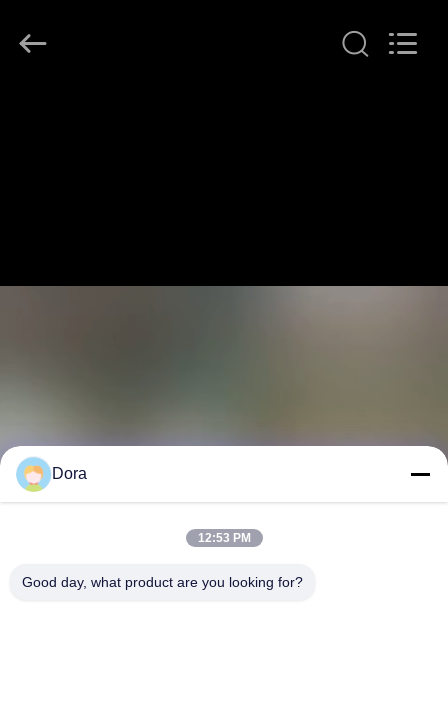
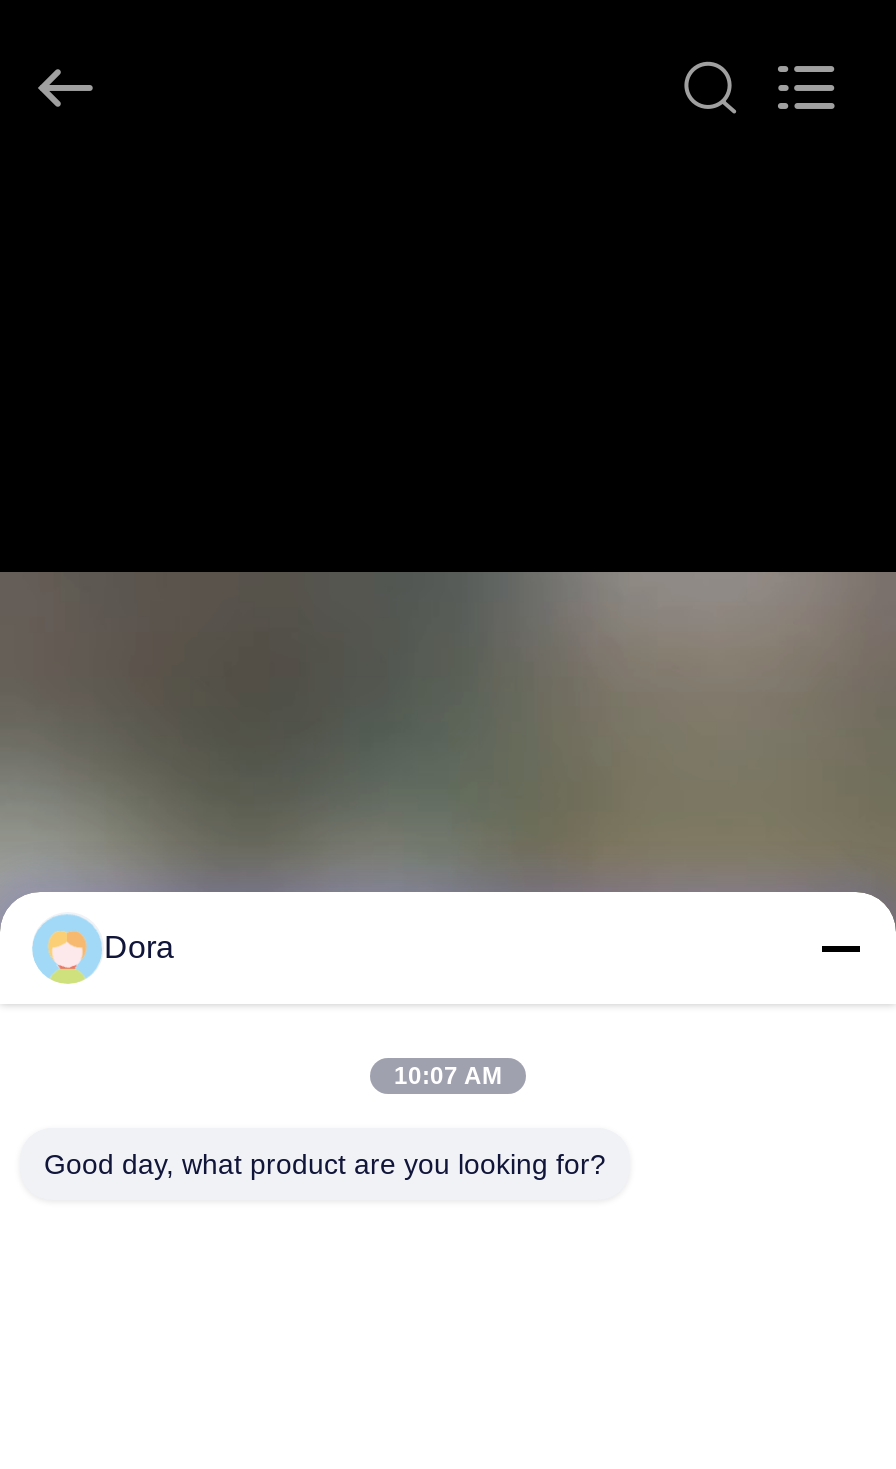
- 12:53 PM
+ 10:07 AM
